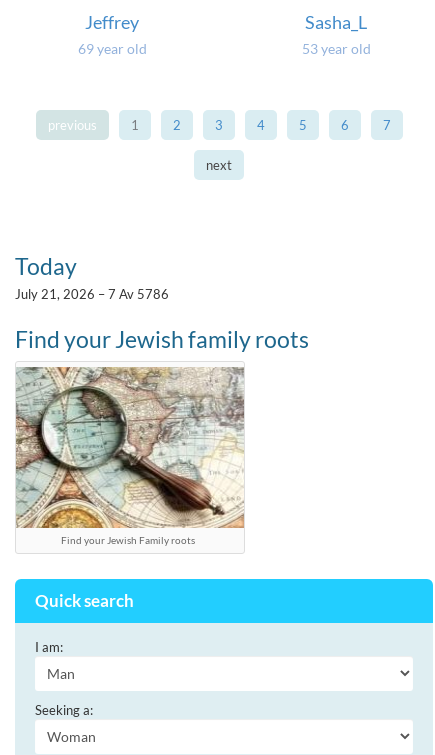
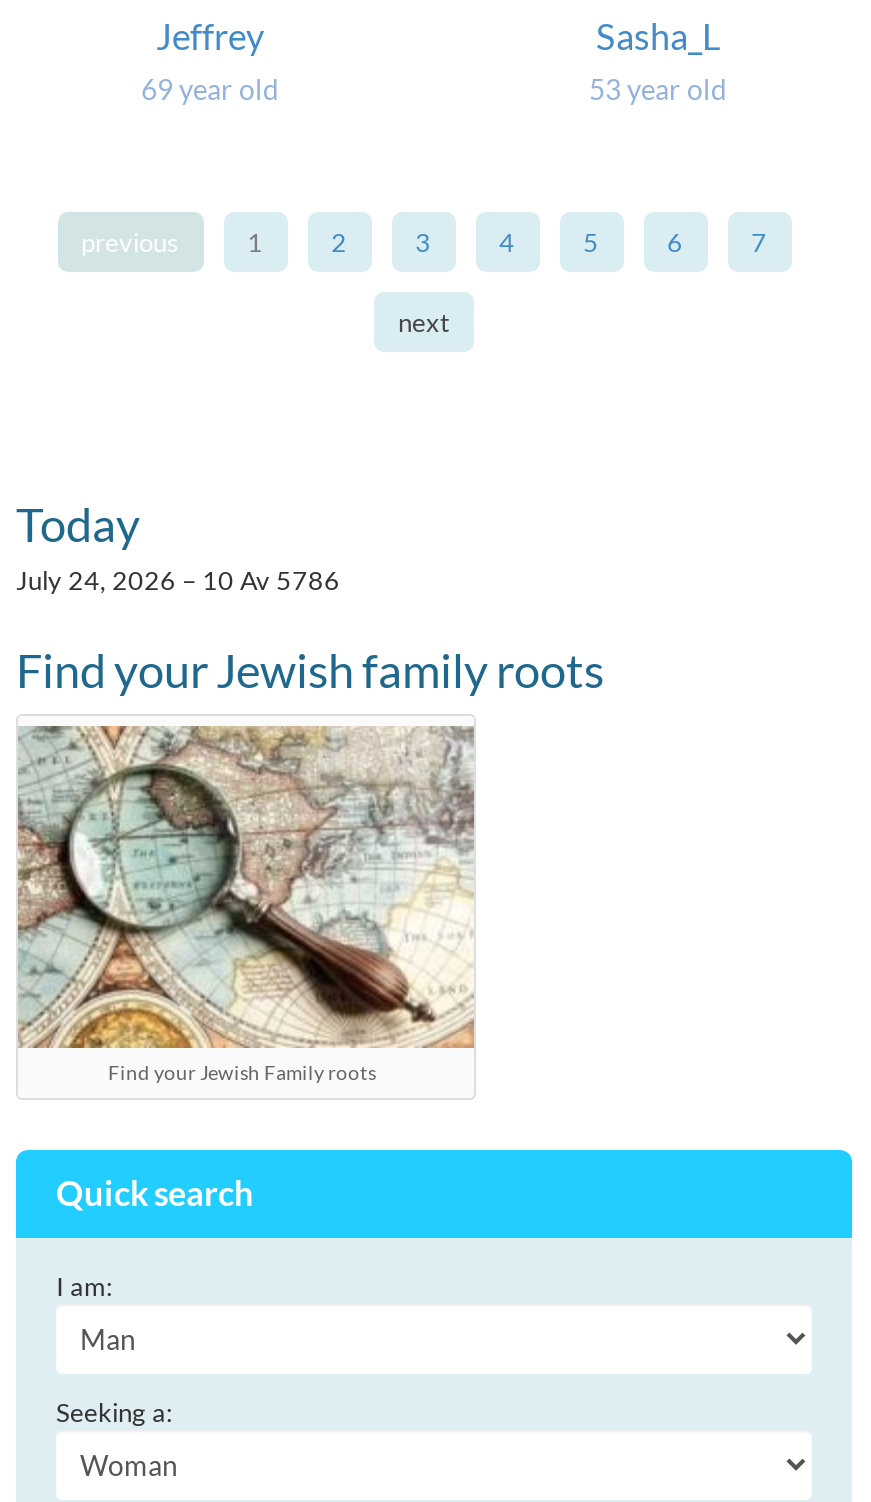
- July 21, 2026 – 7 Av 5786
+ July 24, 2026 – 10 Av 5786
